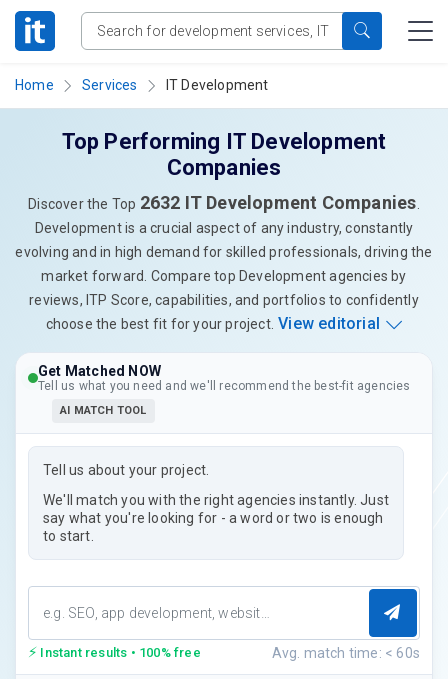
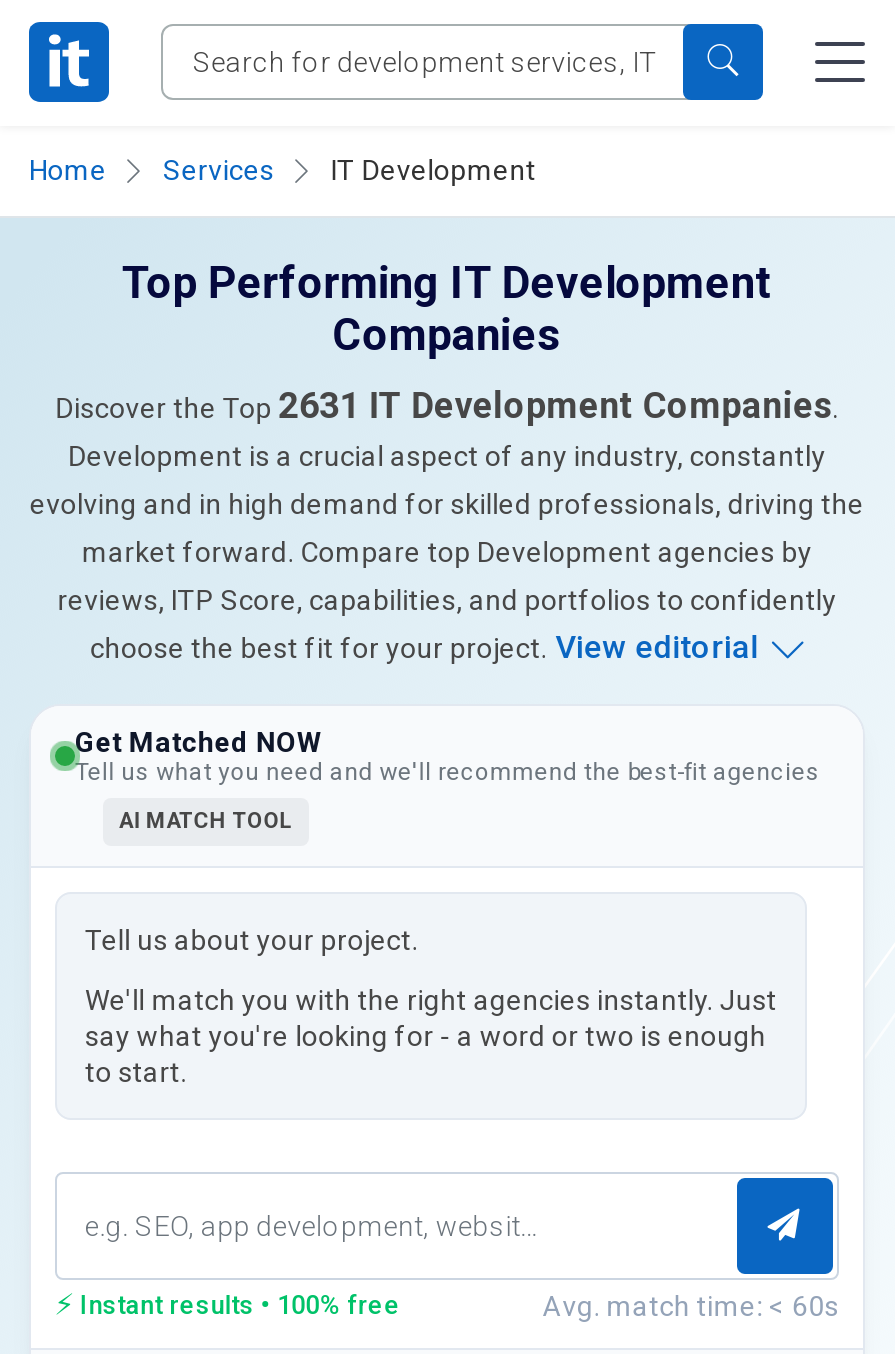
- Discover the Top 2632 IT Development Companies.
+ Discover the Top 2631 IT Development Companies.
